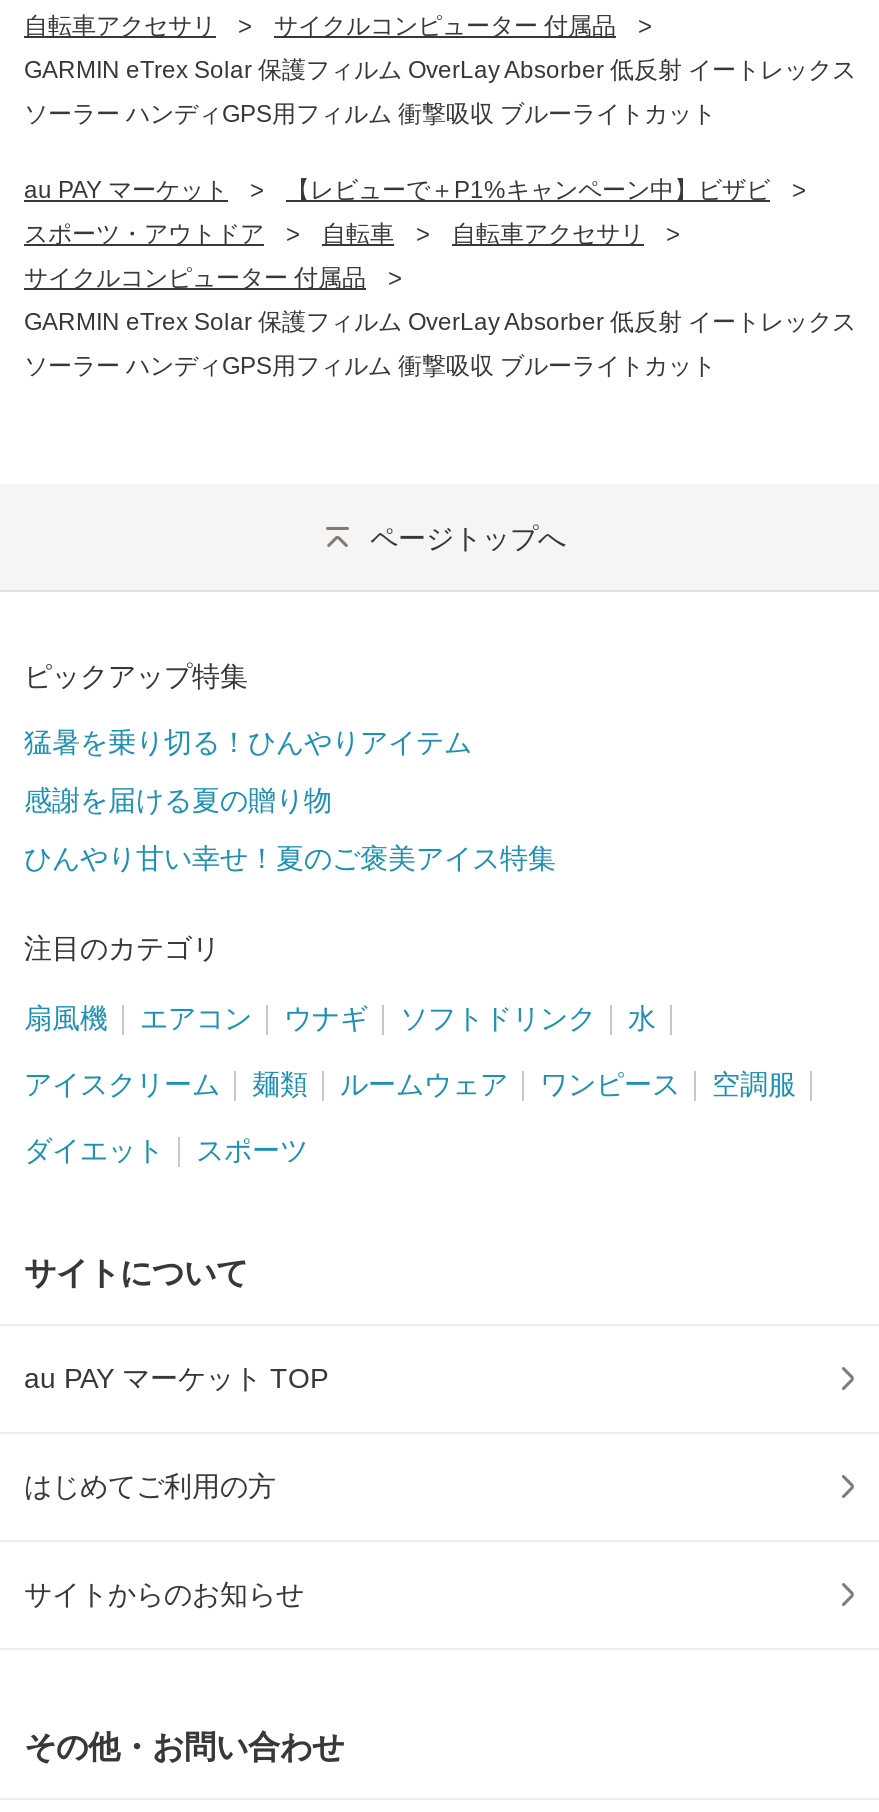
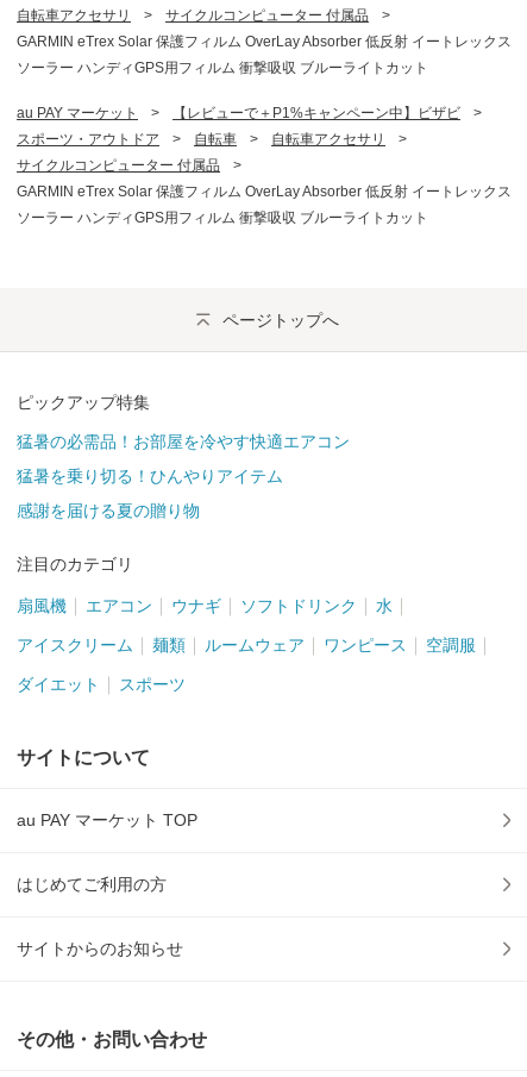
+ 猛暑の必需品！お部屋を冷やす快適エアコン

moved down: 猛暑を乗り切る！ひんやりアイテム | 感謝を届ける夏の贈り物

- ひんやり甘い幸せ！夏のご褒美アイス特集
